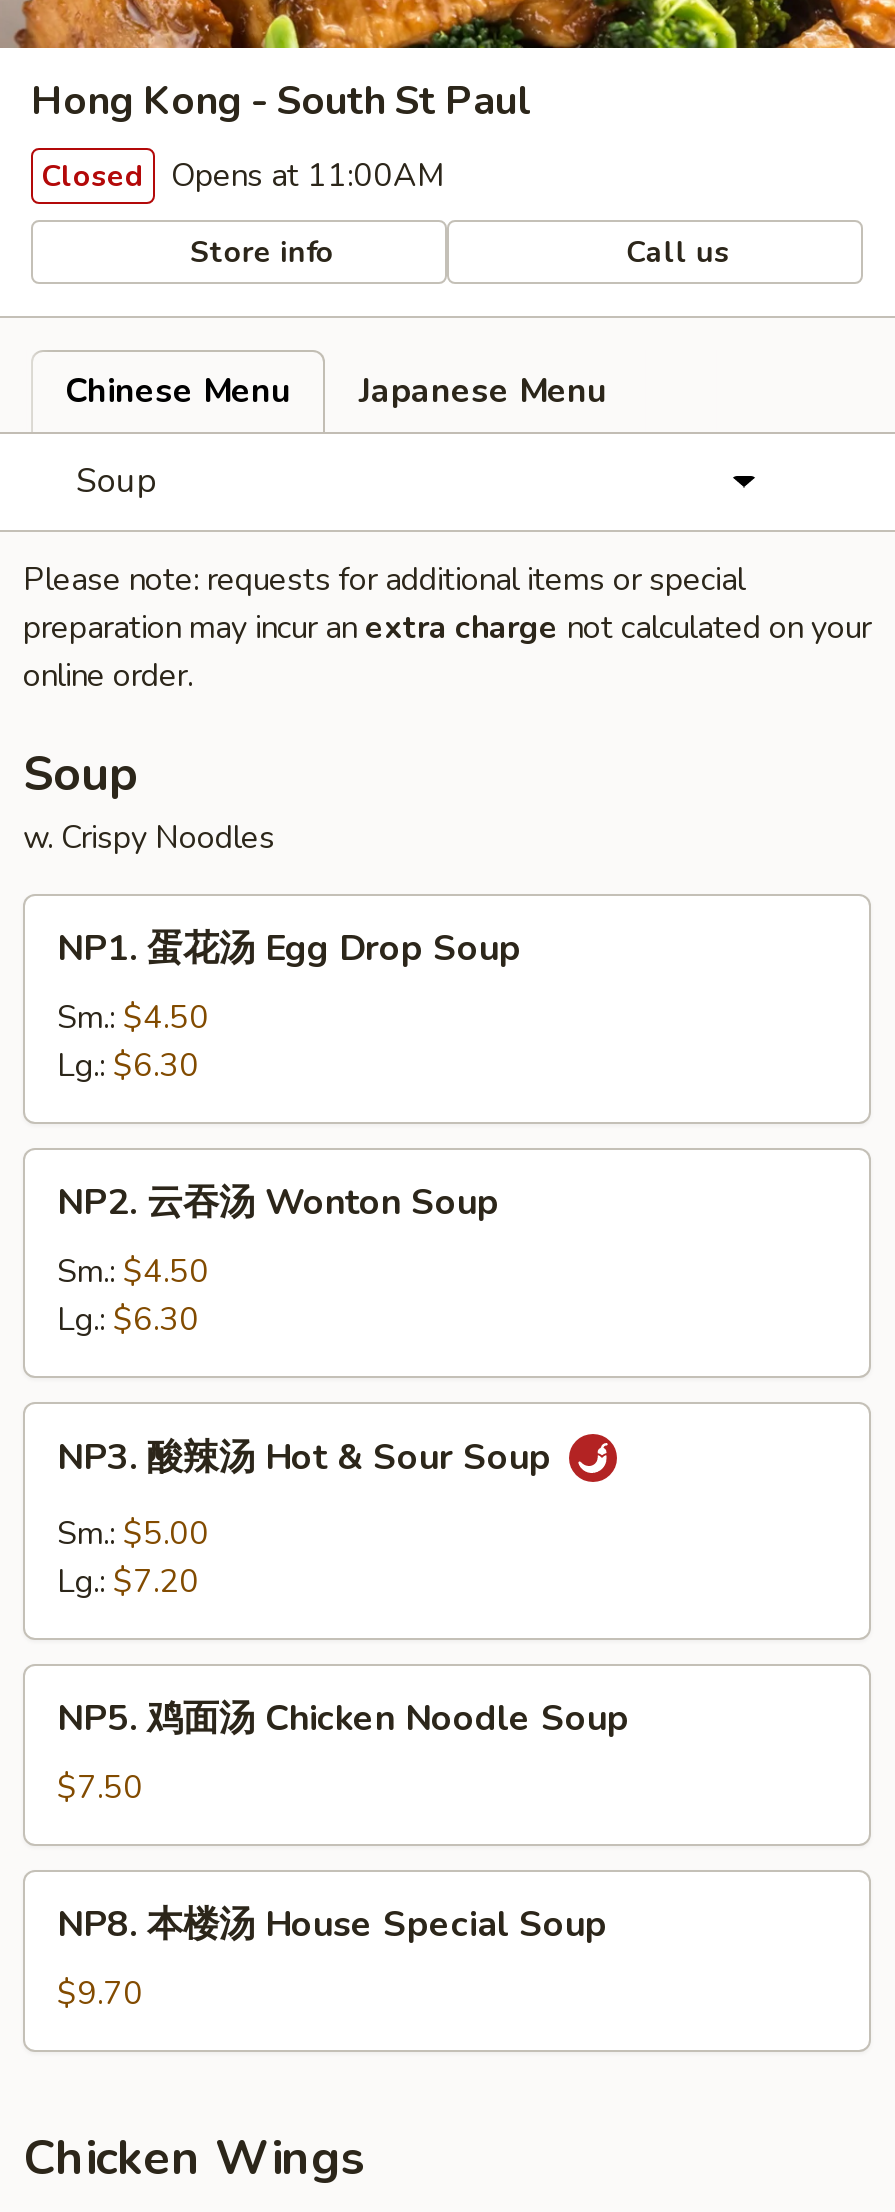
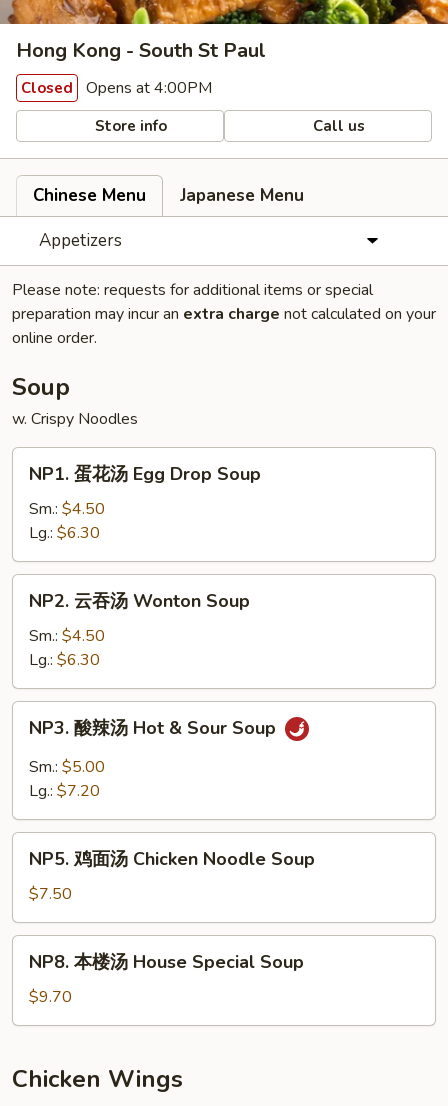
- Closed Opens at 11:00AM
+ Closed Opens at 4:00PM

- Soup
+ Appetizers
